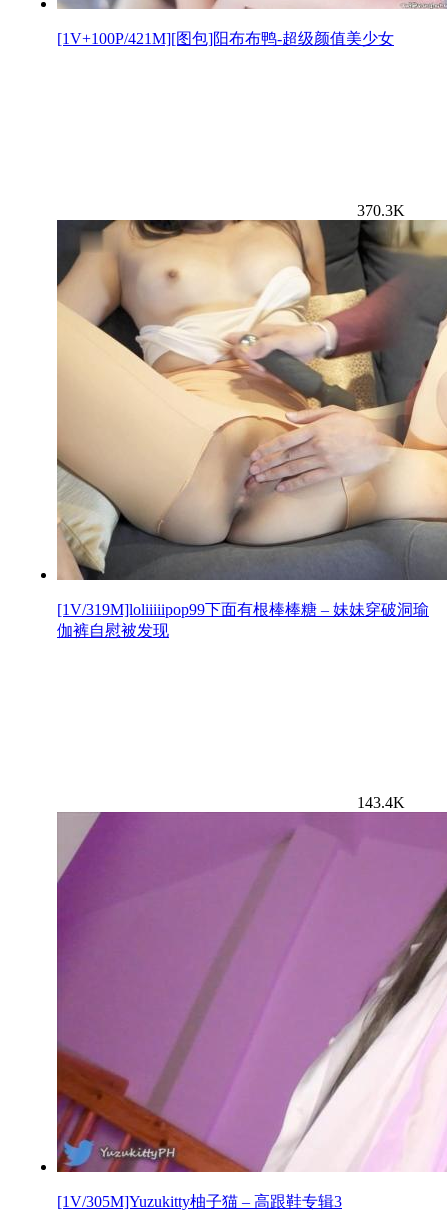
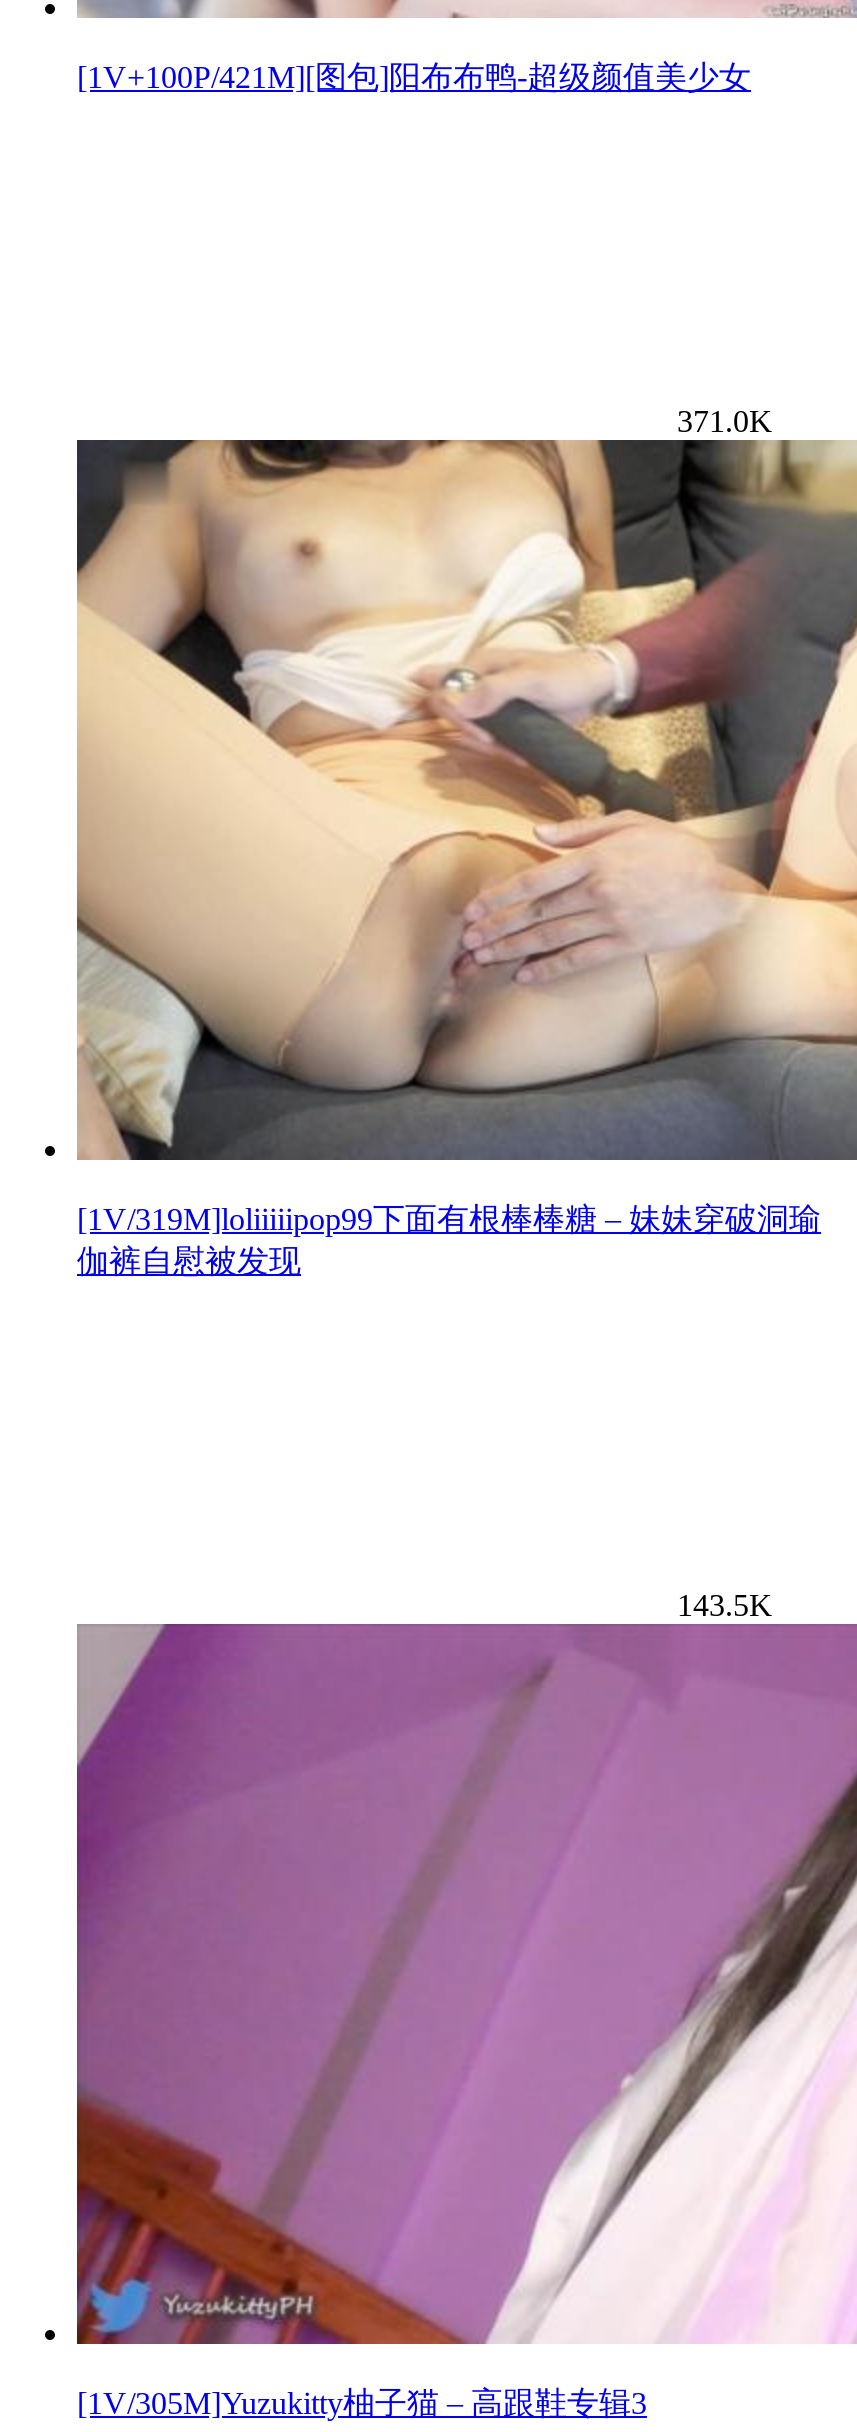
- 370.3K
+ 371.0K

- 143.4K
+ 143.5K
